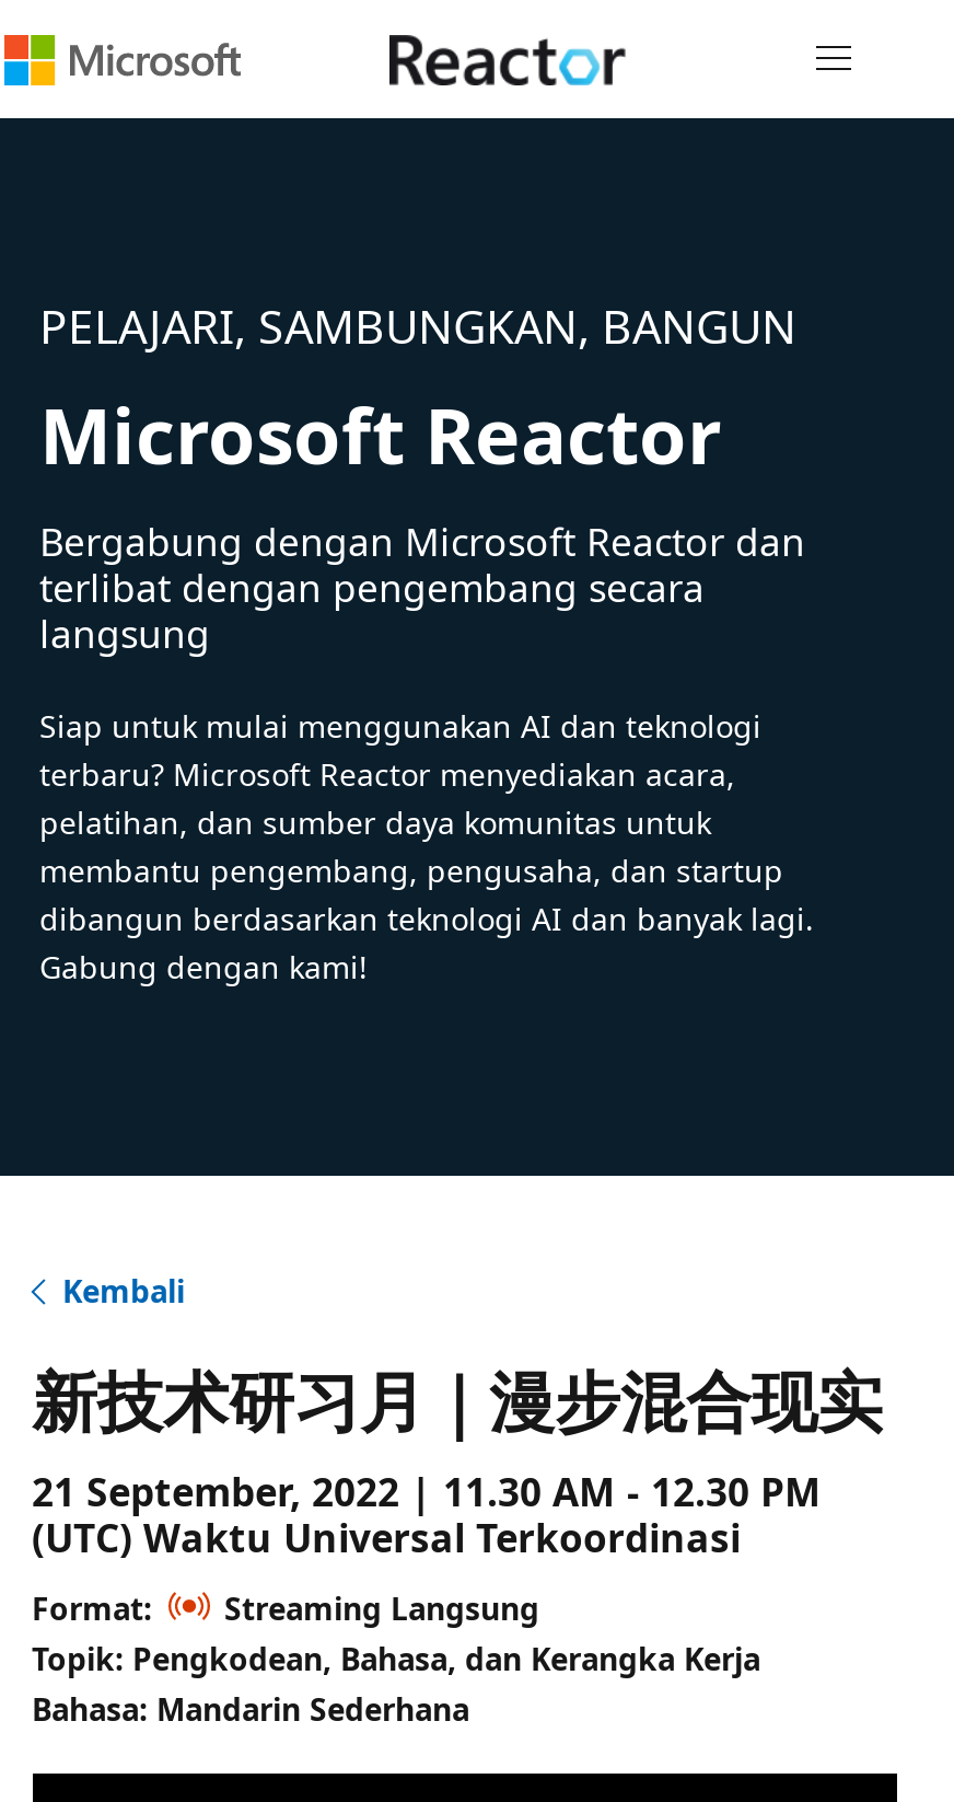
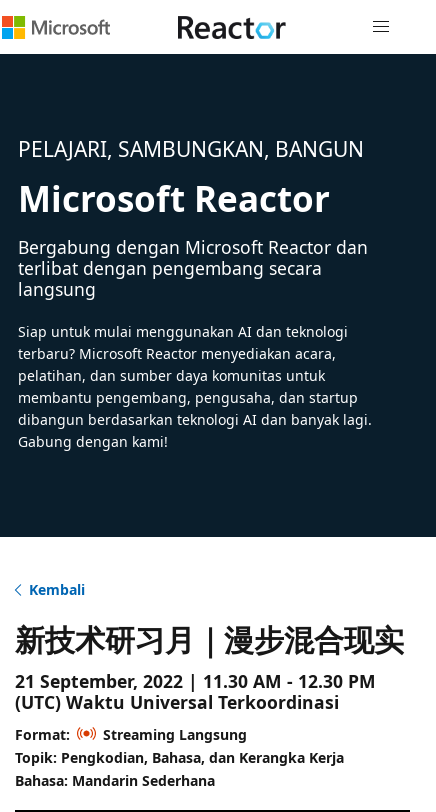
- Topik: Pengkodean, Bahasa, dan Kerangka Kerja
+ Topik: Pengkodian, Bahasa, dan Kerangka Kerja
